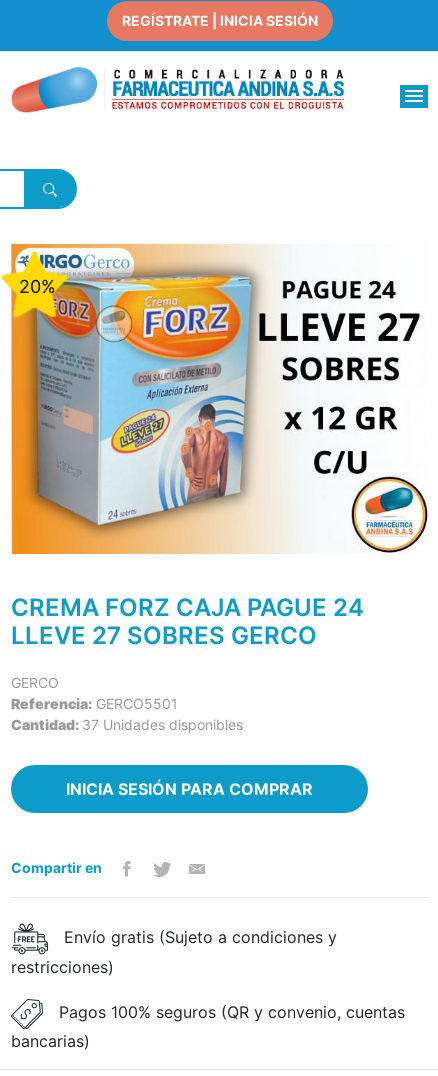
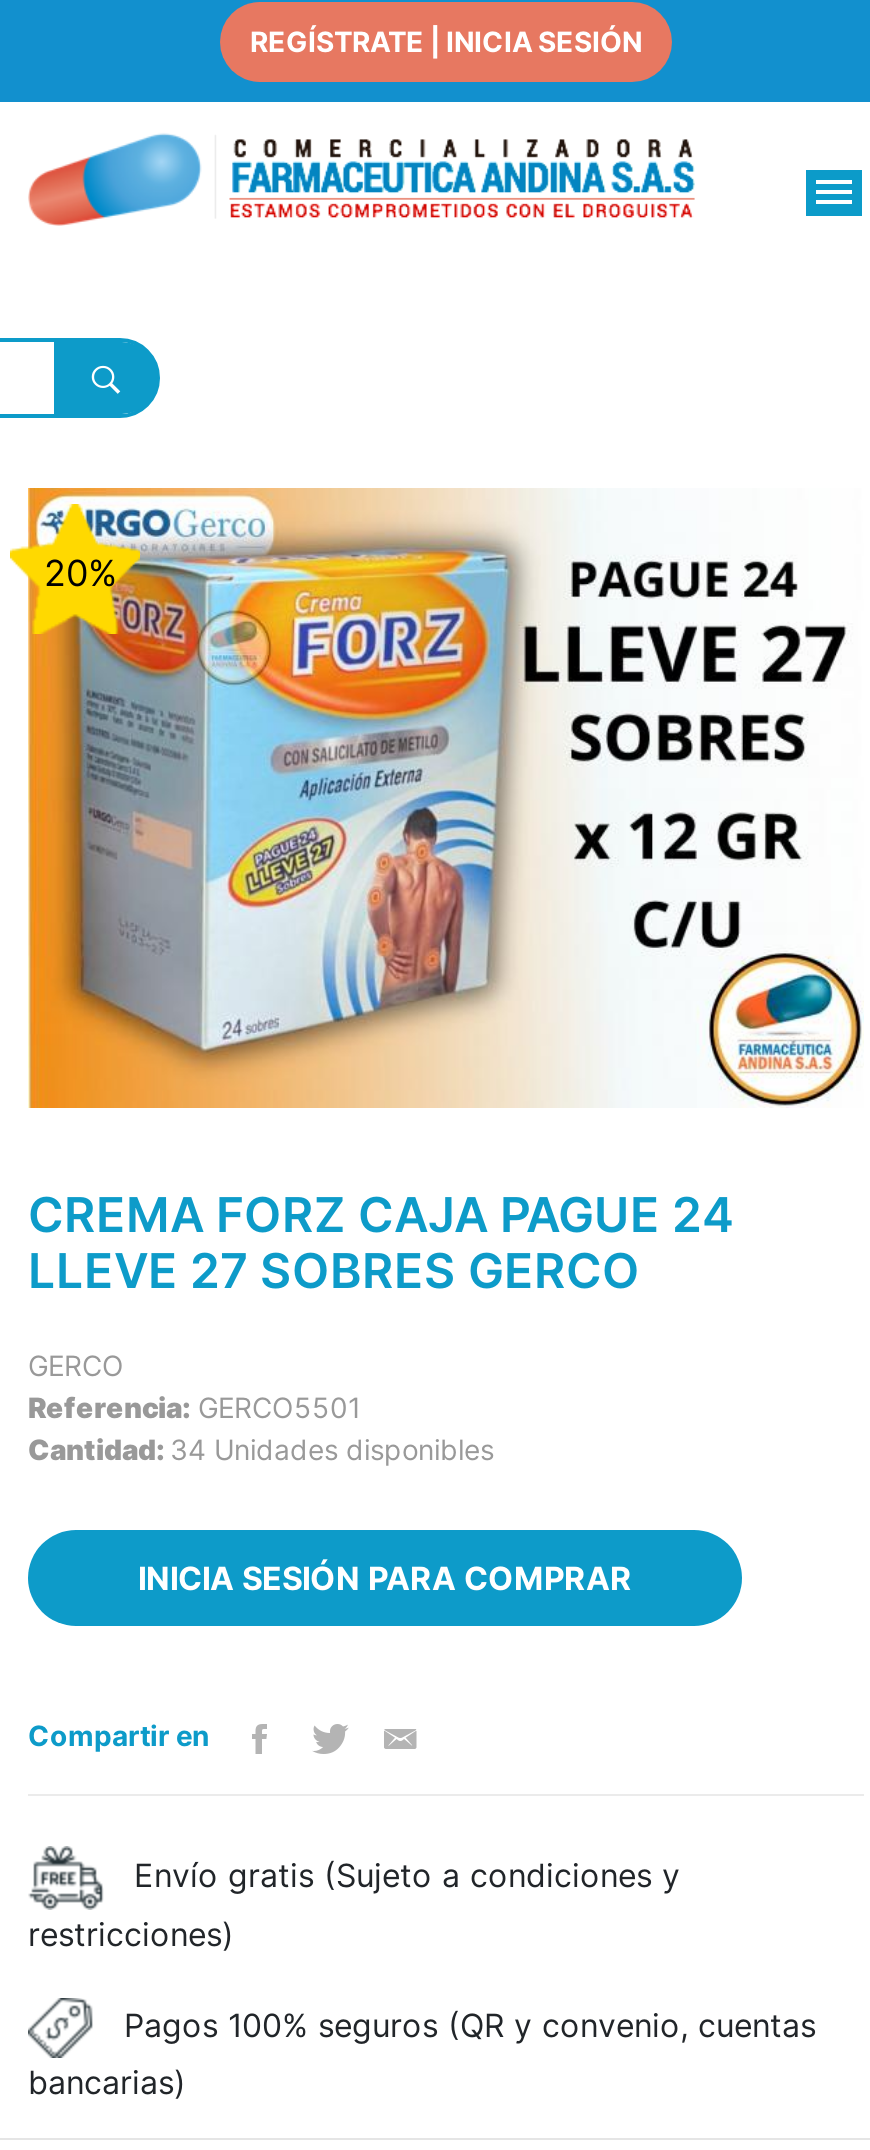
- Cantidad: 37 Unidades disponibles
+ Cantidad: 34 Unidades disponibles
